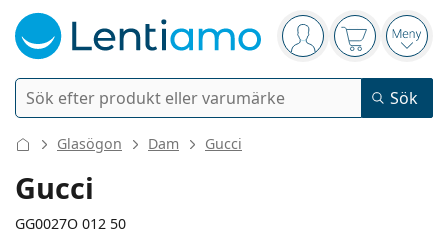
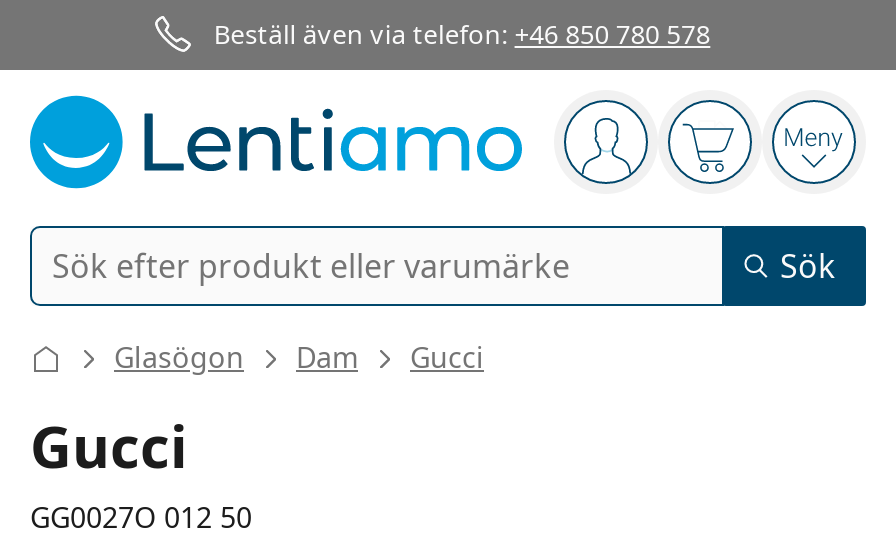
+ Beställ även via telefon: +46 850 780 578
